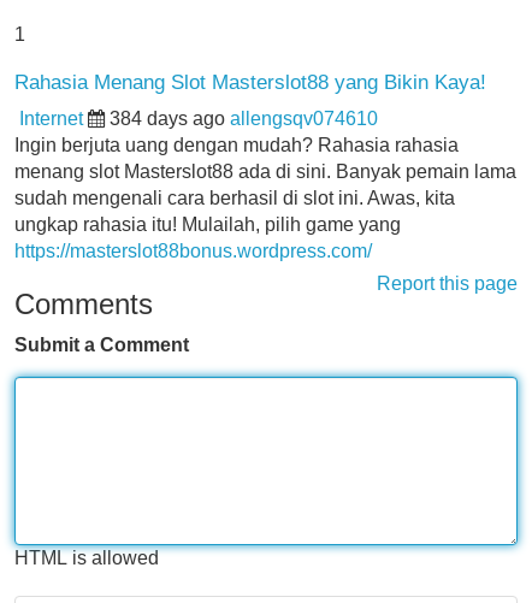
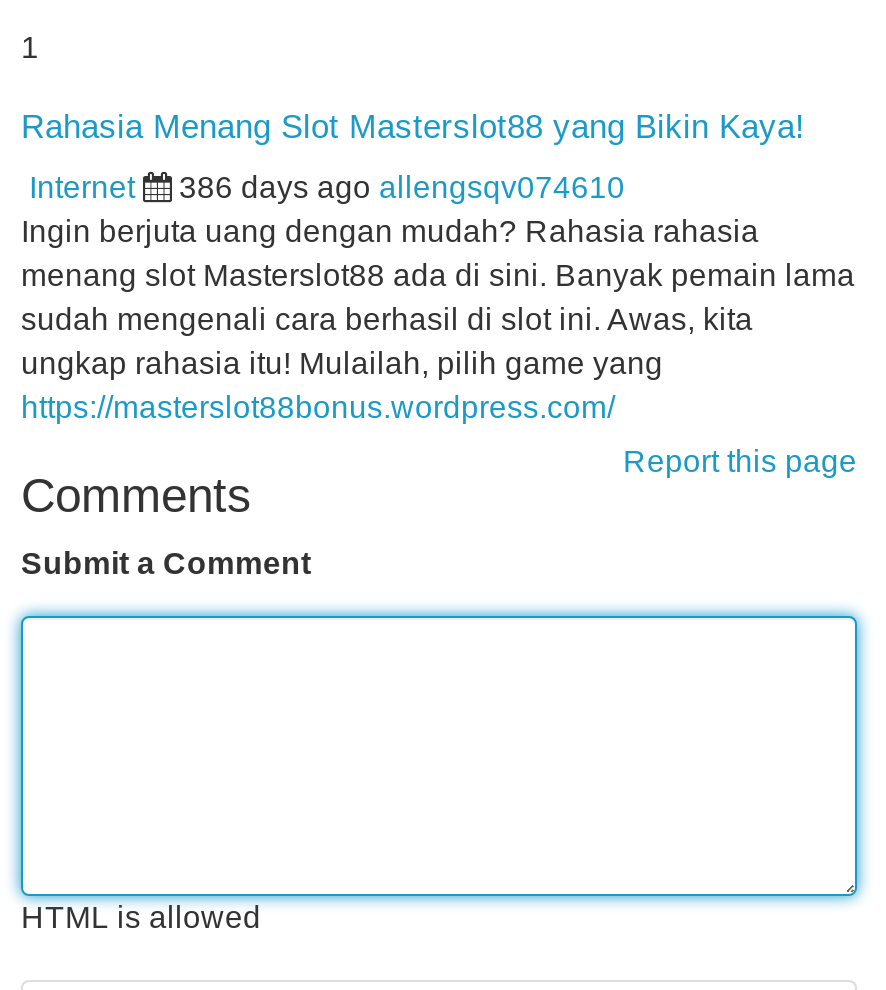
- 384 days ago allengsqv074610
+ 386 days ago allengsqv074610
